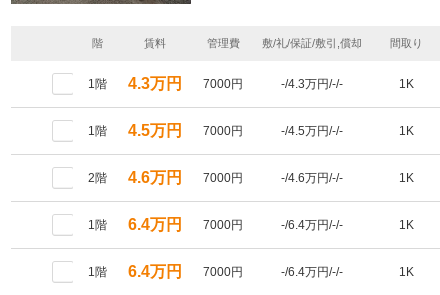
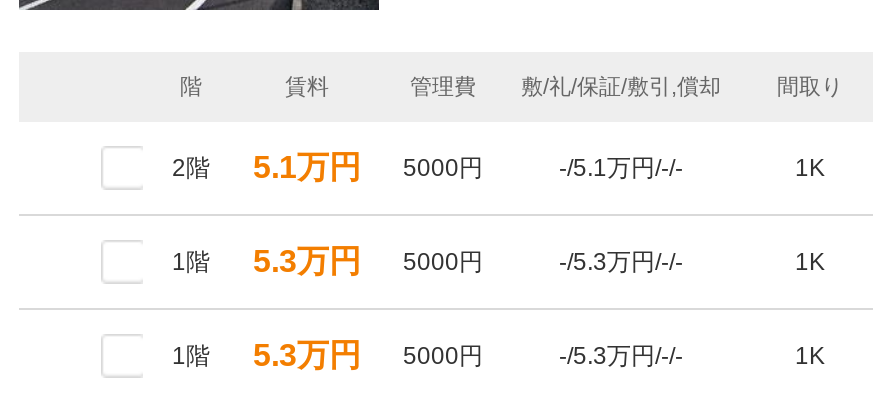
- 1階
+ 2階

- 4.3万円
+ 5.1万円

- 7000円
+ 5000円

- -/4.3万円/-/-
+ -/5.1万円/-/-

- 4.5万円
- 7000円
- -/4.5万円/-/-
- 1K
- 2階
- 4.6万円
- 7000円
- -/4.6万円/-/-
+ 5.3万円
+ 5000円
+ -/5.3万円/-/-

- 6.4万円
- 7000円
- -/6.4万円/-/-
- 1K
- 1階
- 6.4万円
- 7000円
- -/6.4万円/-/-
+ 5.3万円
+ 5000円
+ -/5.3万円/-/-
